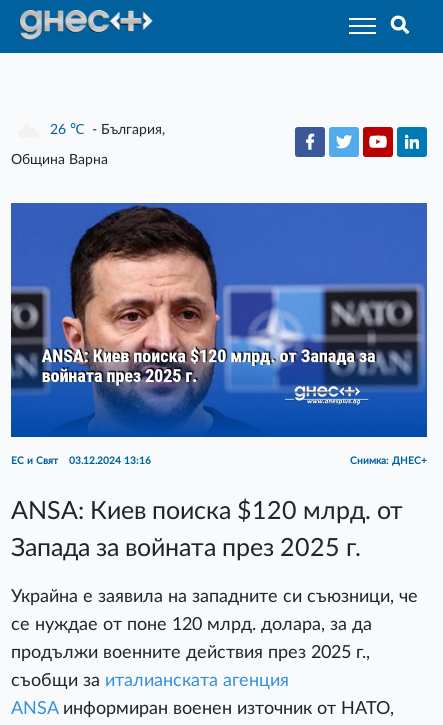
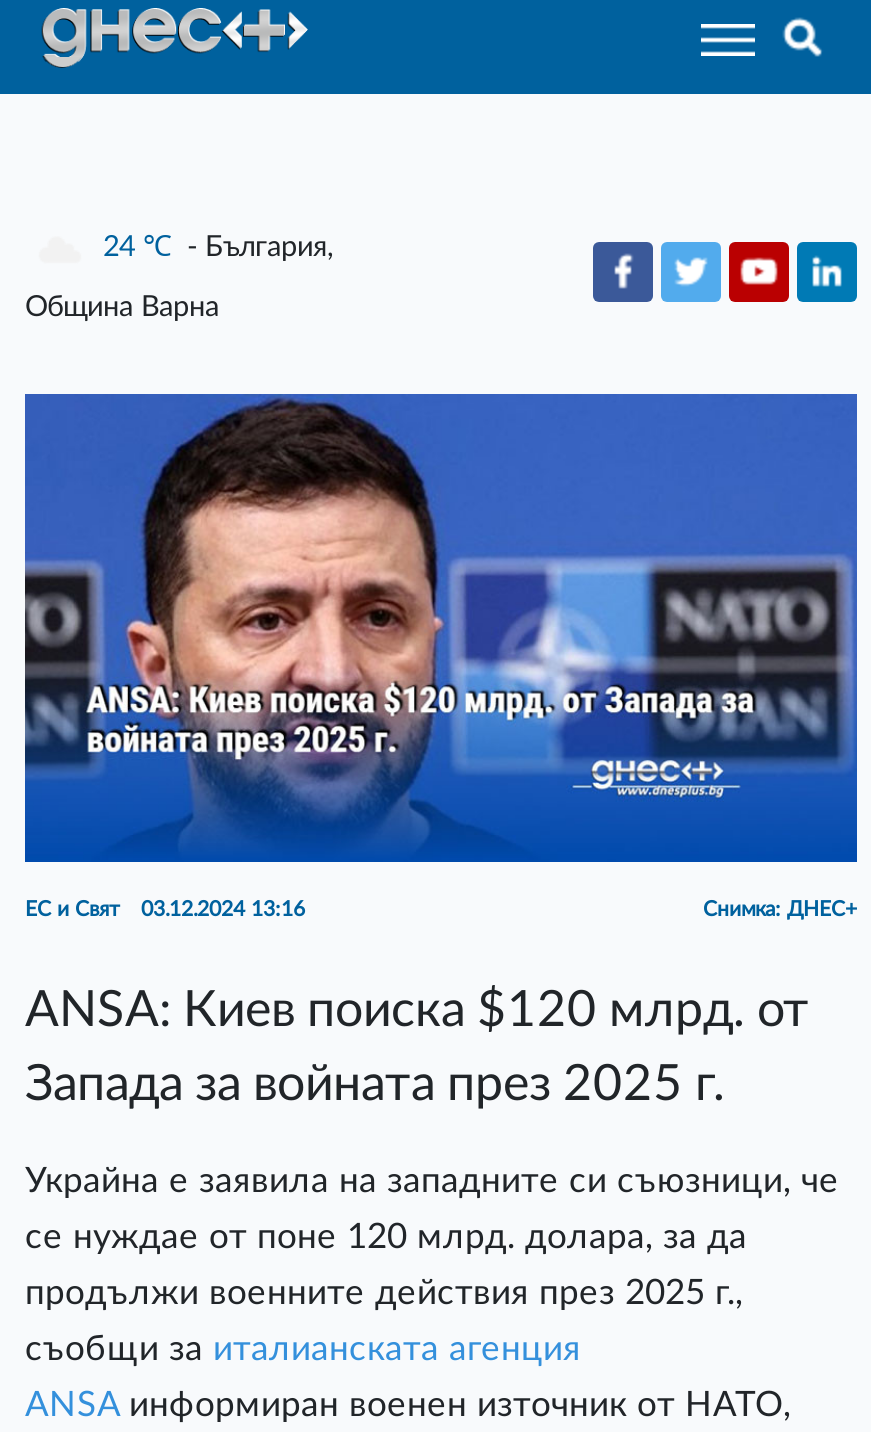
- 26 ℃ - България,
+ 24 ℃ - България,
